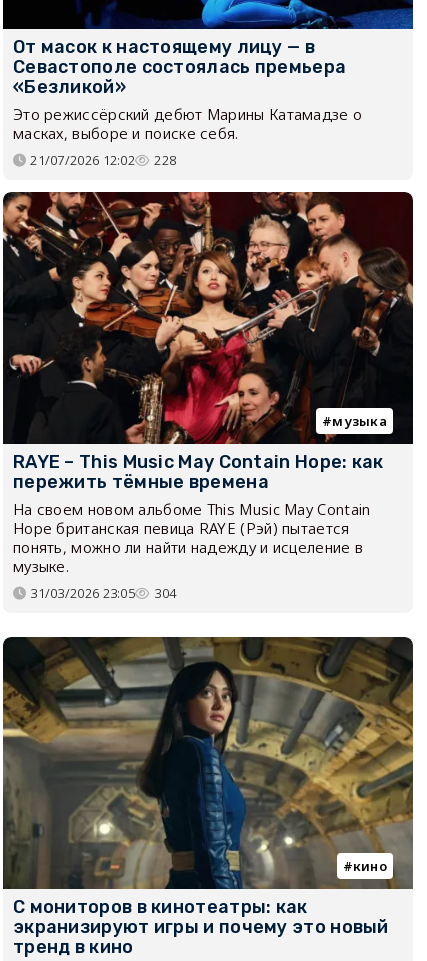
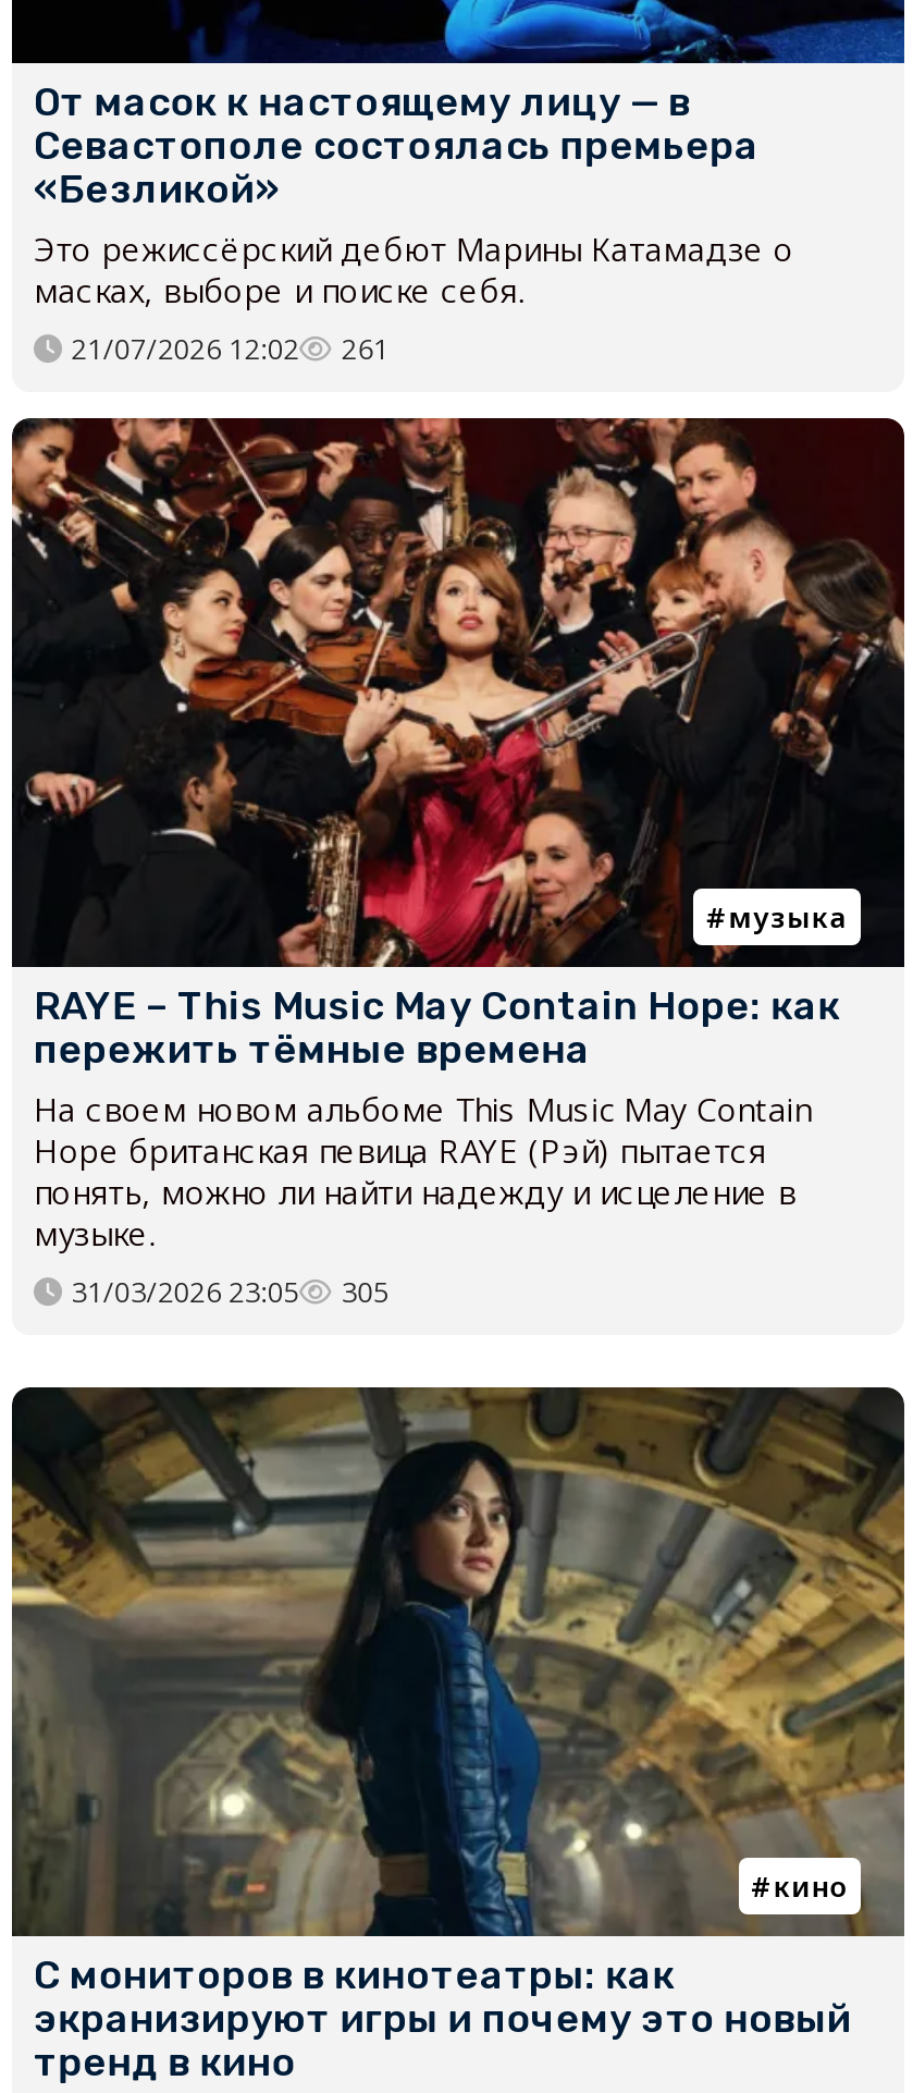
- 21/07/2026 12:02 228
+ 21/07/2026 12:02 261

- 31/03/2026 23:05 304
+ 31/03/2026 23:05 305
